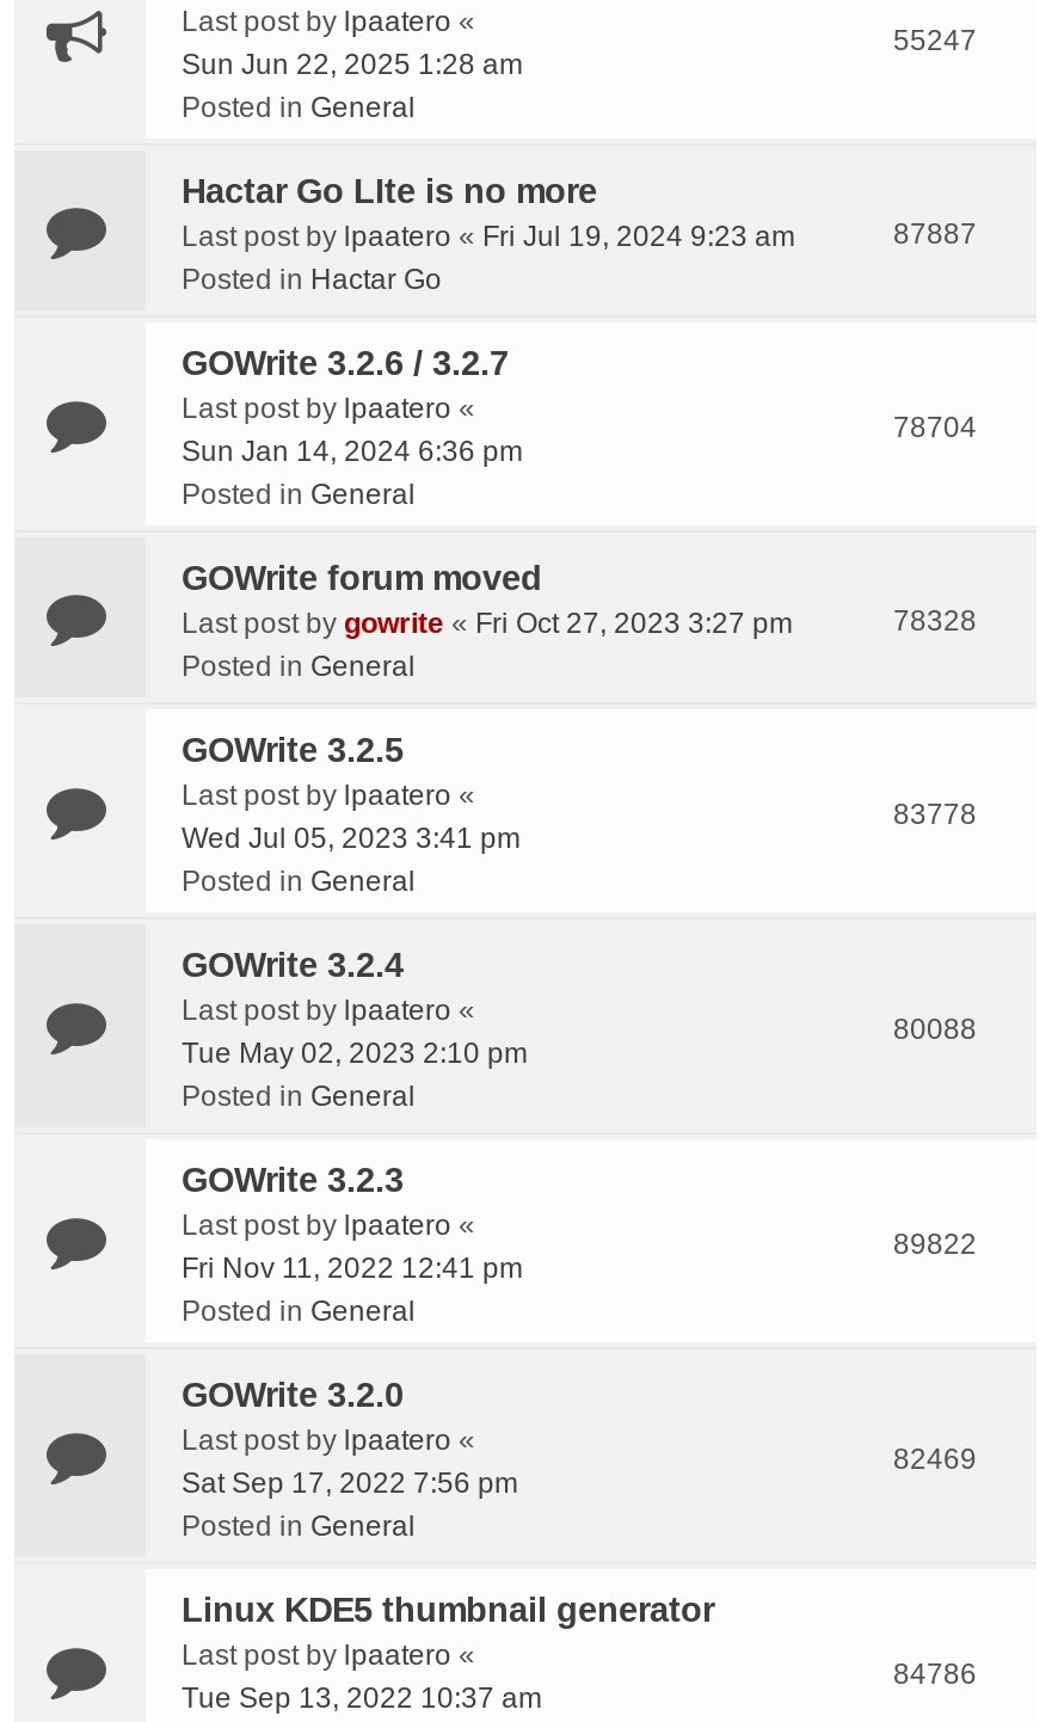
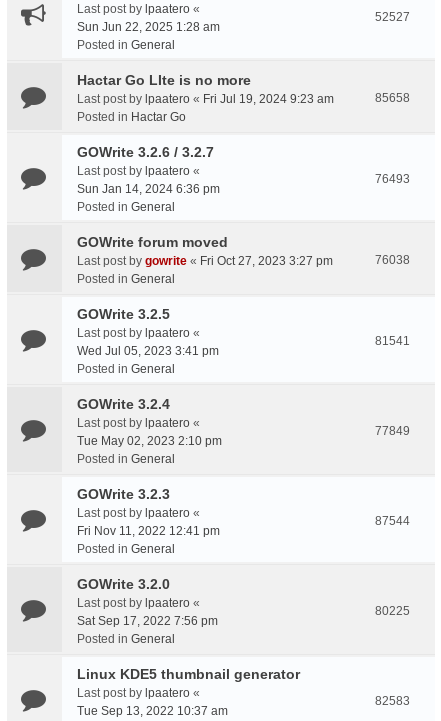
- 55247
+ 52527

- 87887
+ 85658

- 78704
+ 76493

- 78328
+ 76038

- 83778
+ 81541

- 80088
+ 77849

- 89822
+ 87544

- 82469
+ 80225

- 84786
+ 82583
